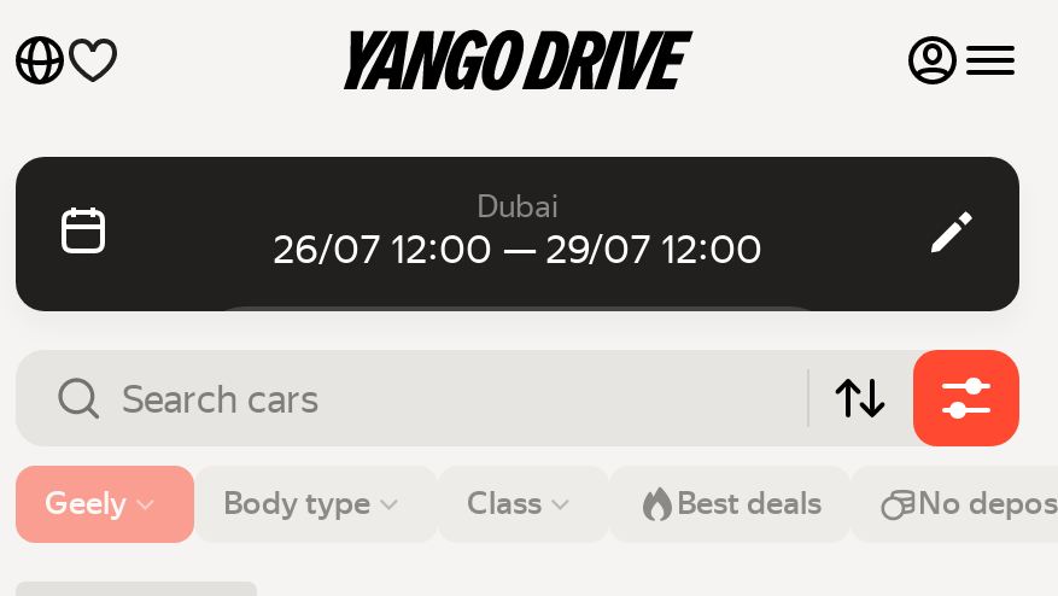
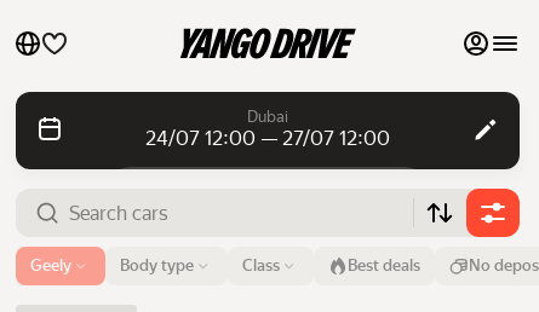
- 26/07 12:00 — 29/07 12:00
+ 24/07 12:00 — 27/07 12:00
